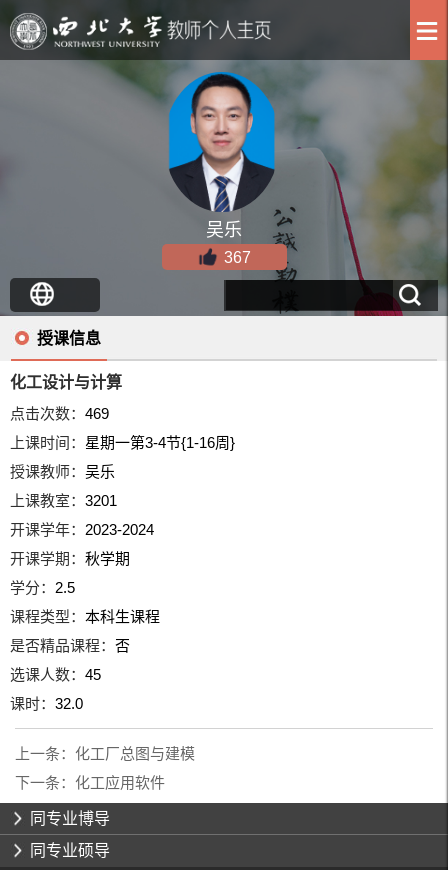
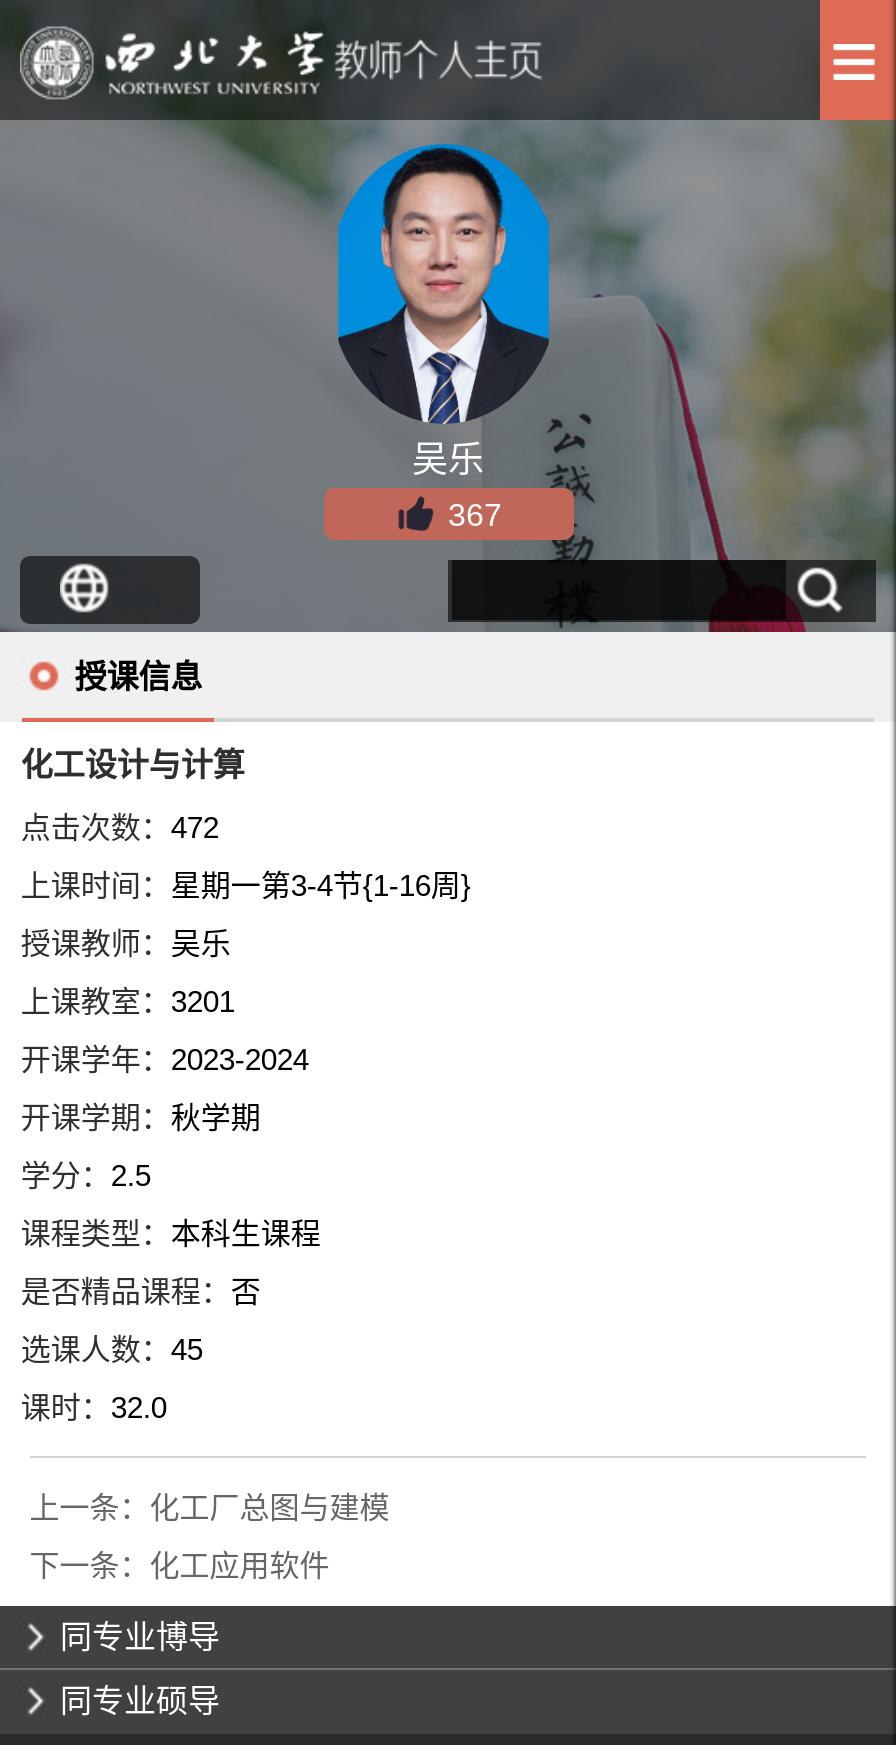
- 点击次数：469
+ 点击次数：472
